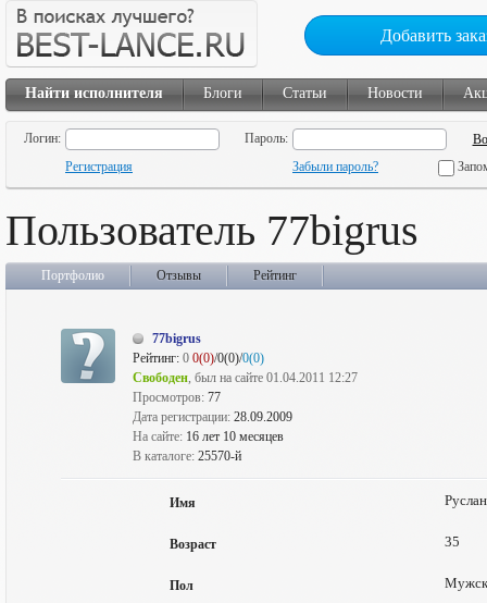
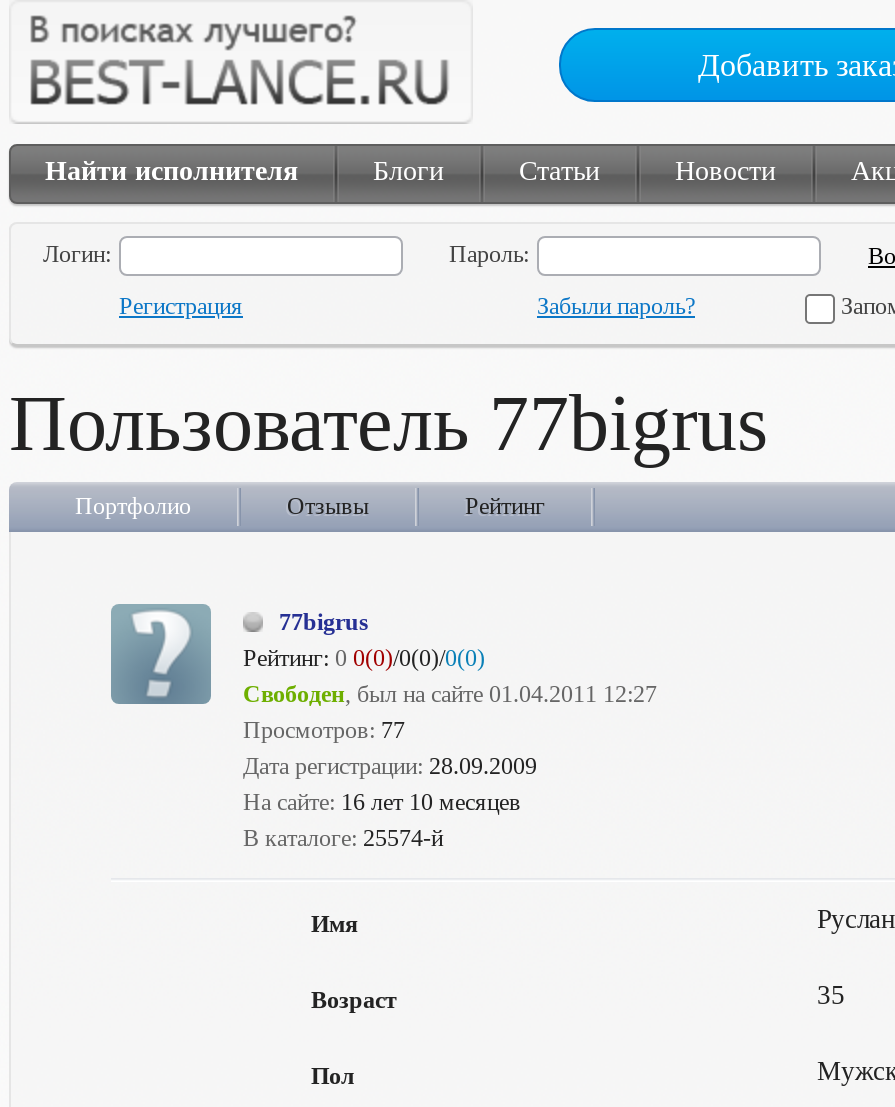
- В каталоге: 25570-й
+ В каталоге: 25574-й
